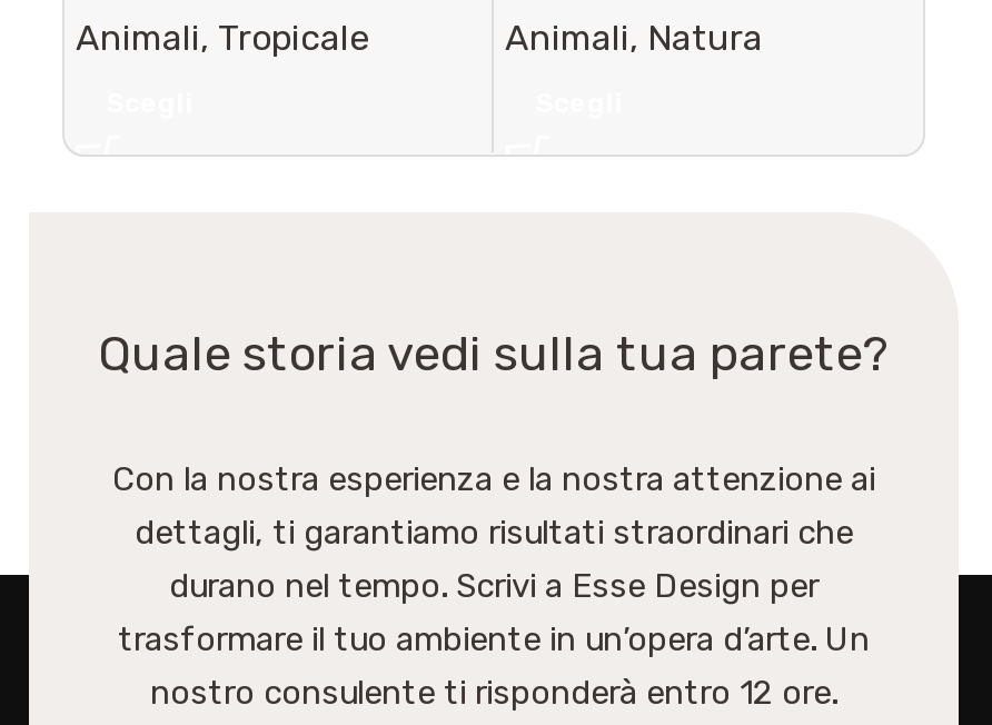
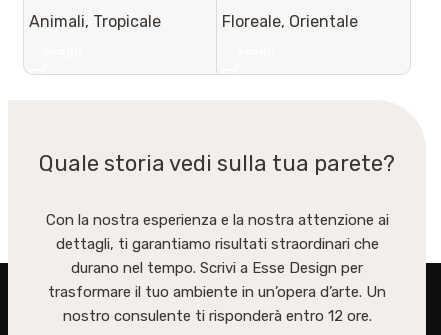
- Animali, Natura
+ Floreale, Orientale
